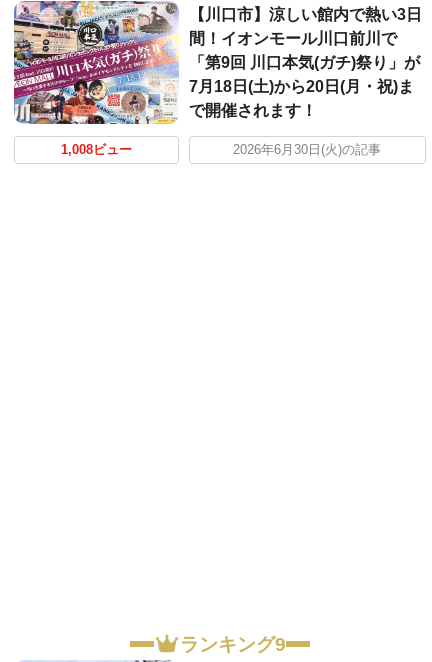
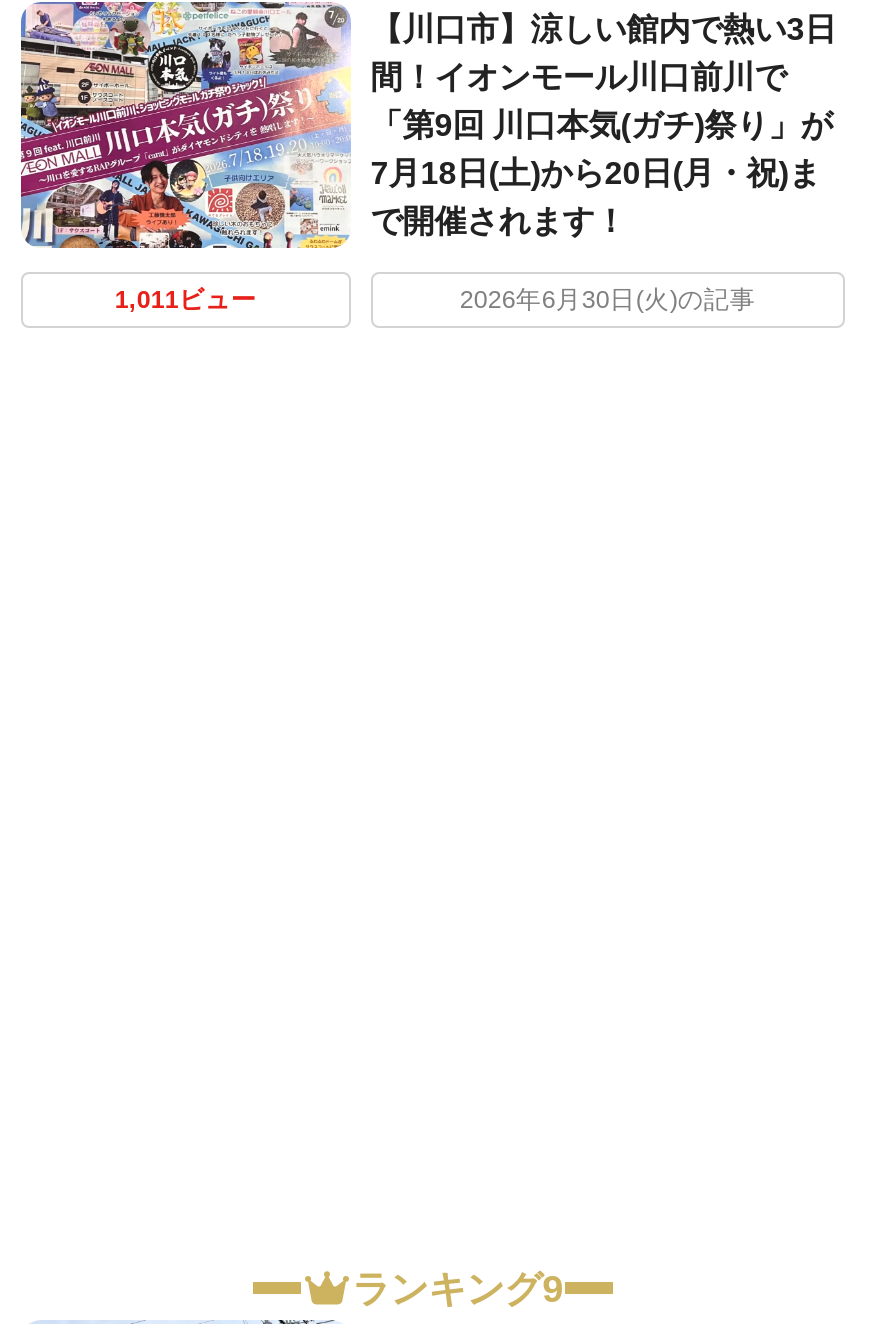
- 1,008ビュー
+ 1,011ビュー
